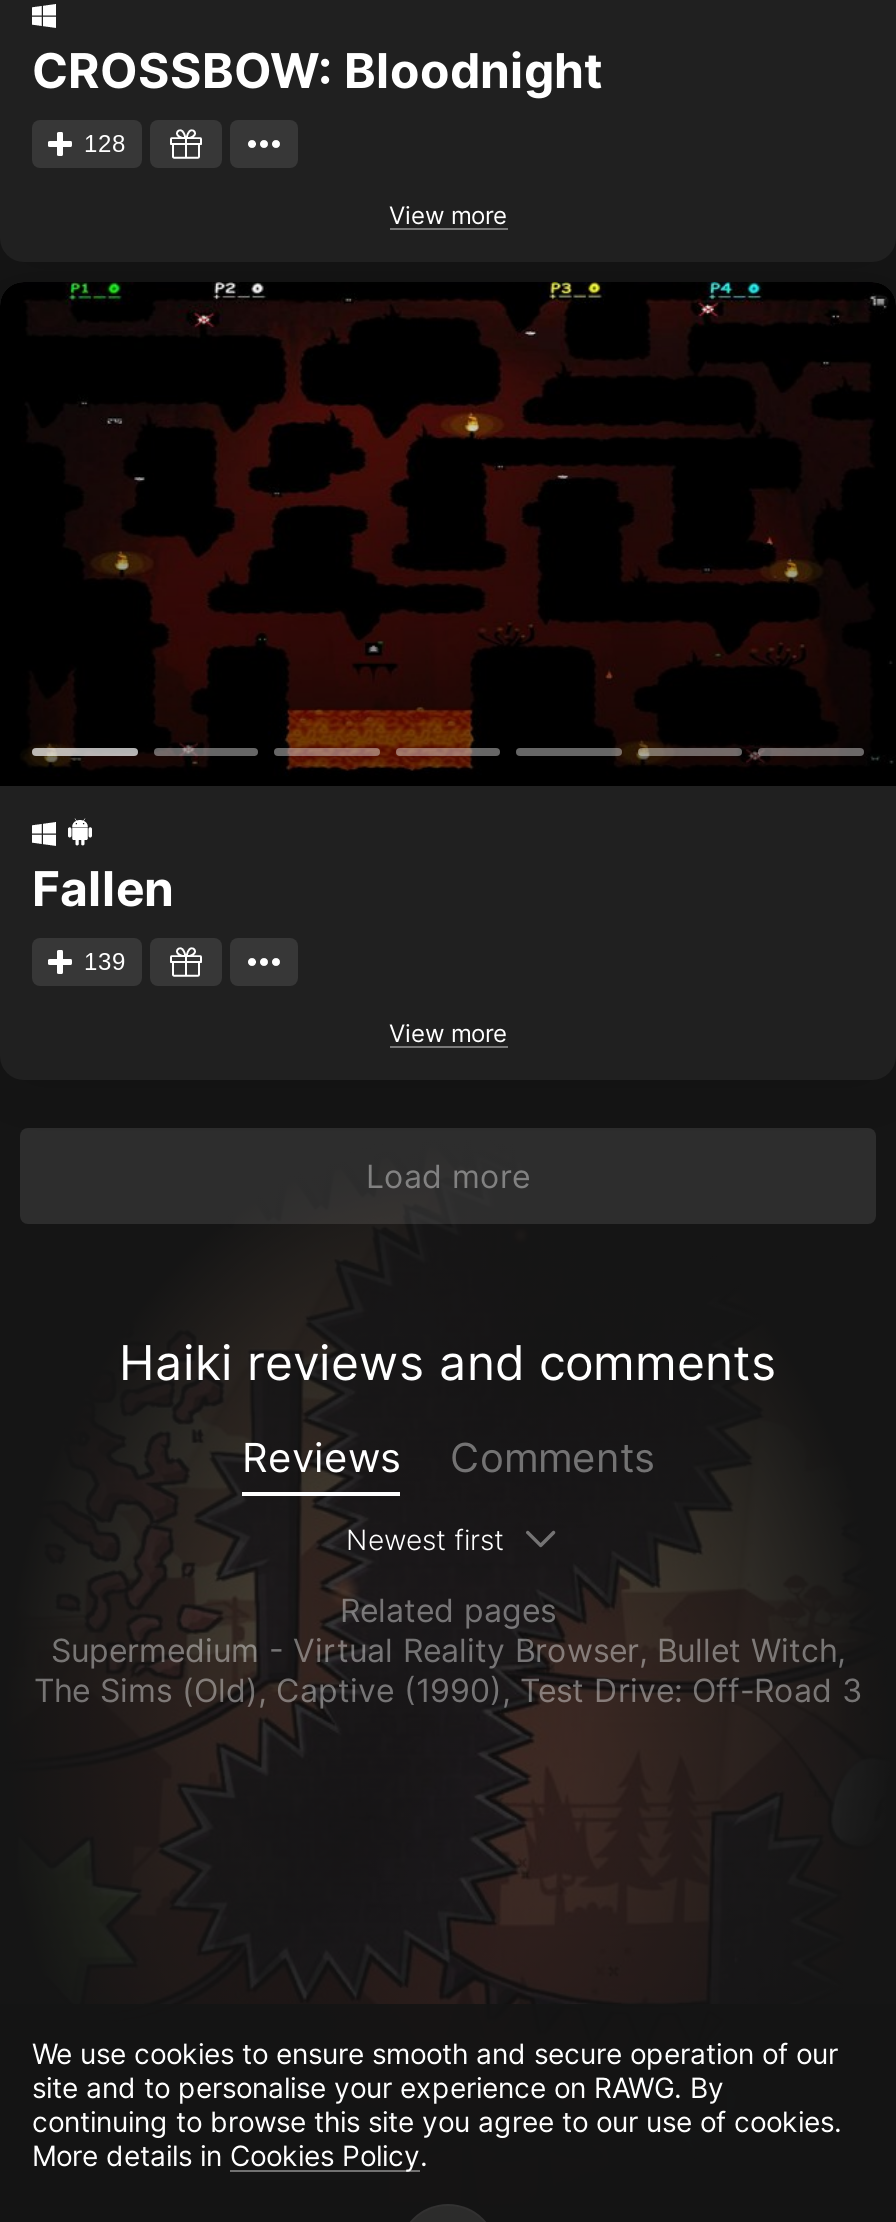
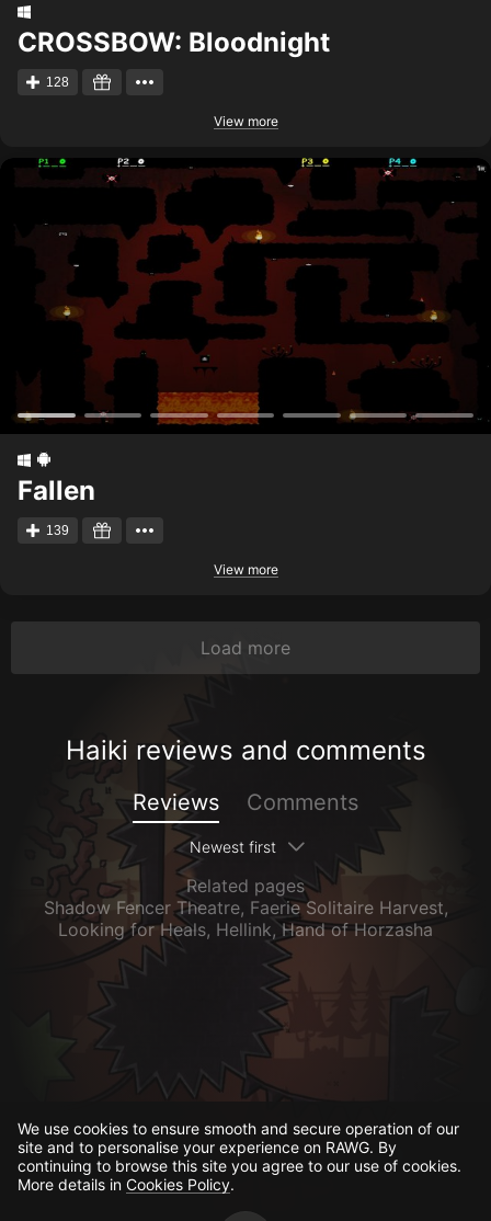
- Supermedium - Virtual Reality Browser, Bullet Witch,
- The Sims (Old), Captive (1990), Test Drive: Off-Road 3
+ Shadow Fencer Theatre, Faerie Solitaire Harvest,
+ Looking for Heals, Hellink, Hand of Horzasha
